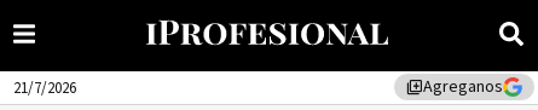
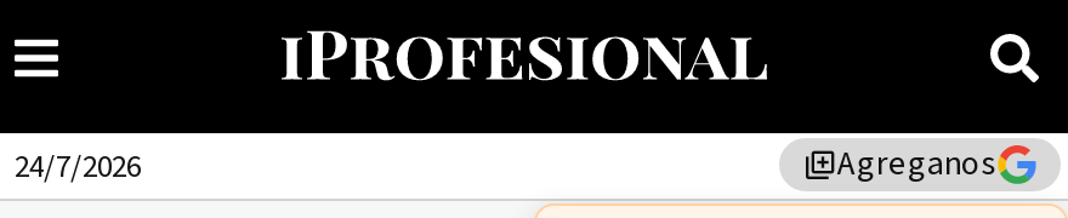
- 21/7/2026
+ 24/7/2026
